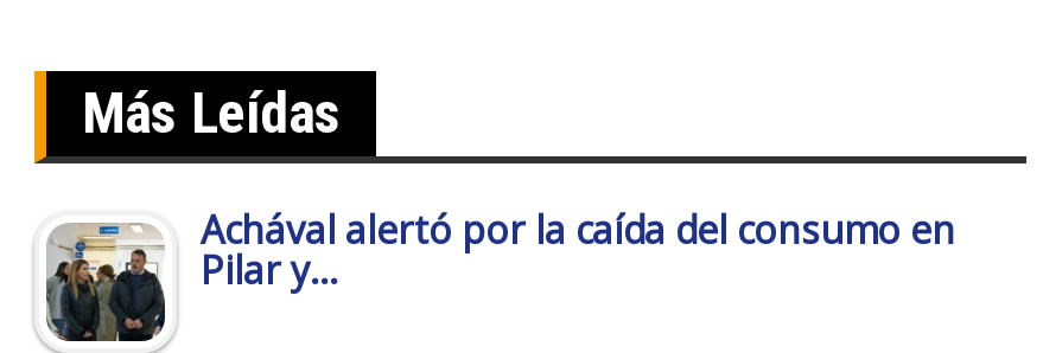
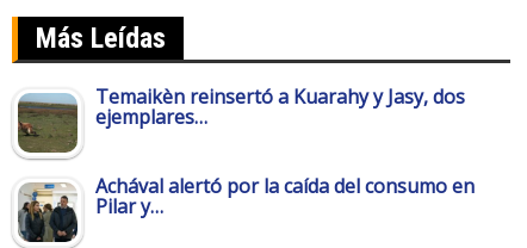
+ [image]
+ Temaikèn reinsertó a Kuarahy y Jasy, dos
+ ejemplares…
